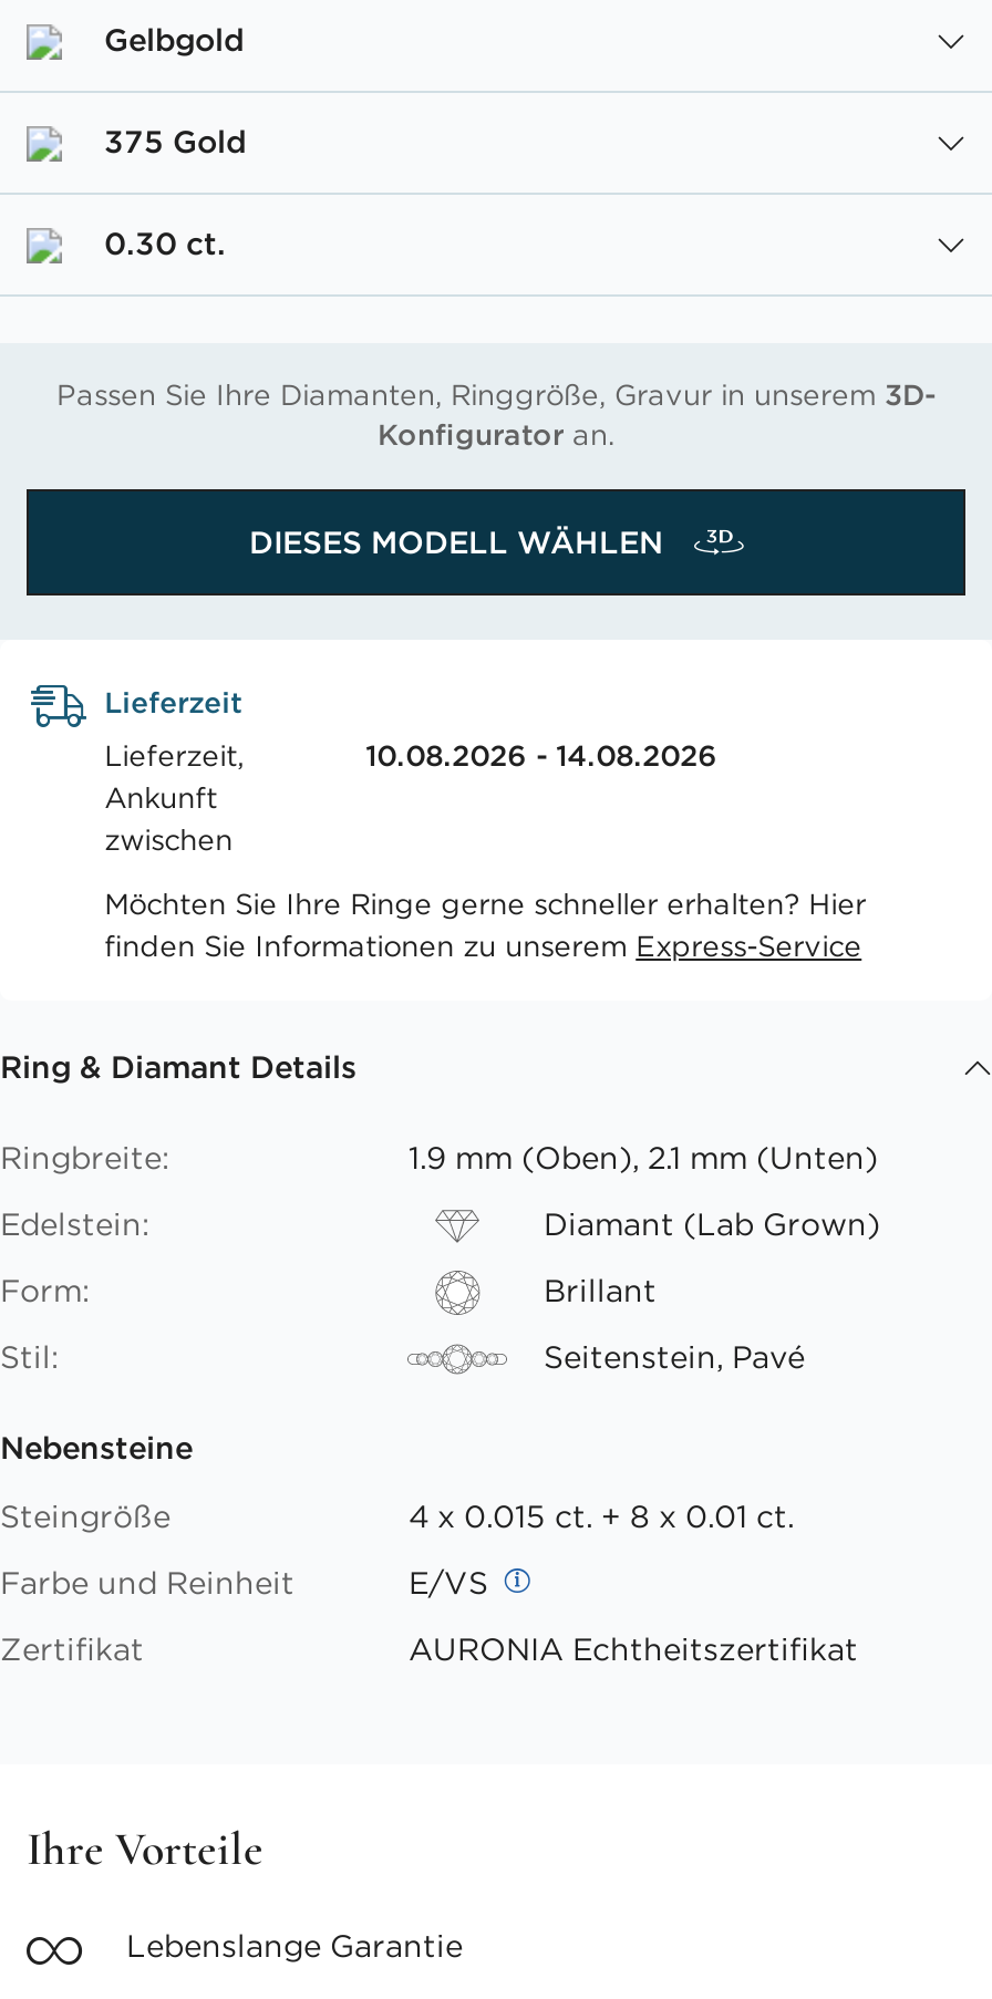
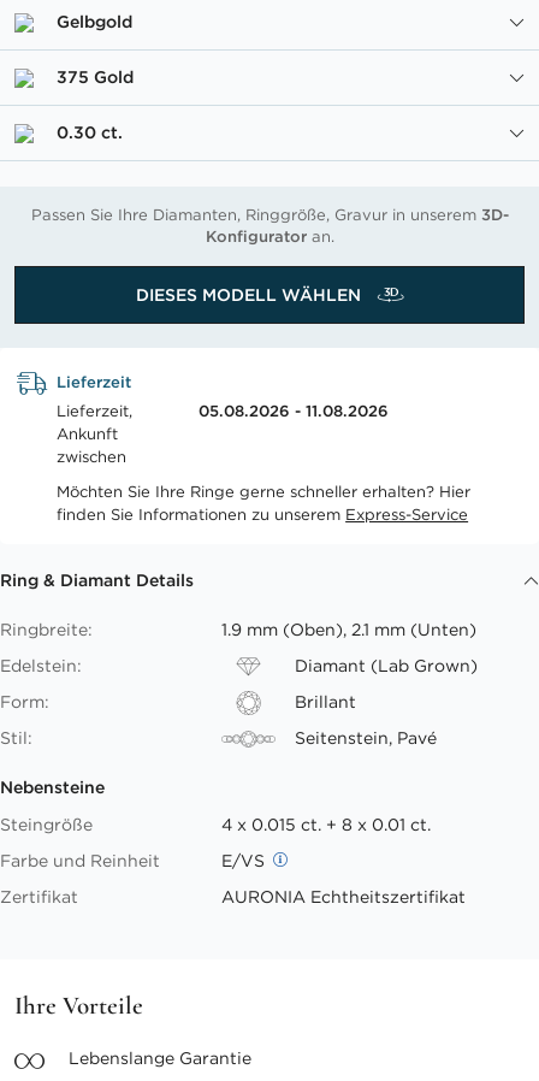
- 10.08.2026 - 14.08.2026
+ 05.08.2026 - 11.08.2026
